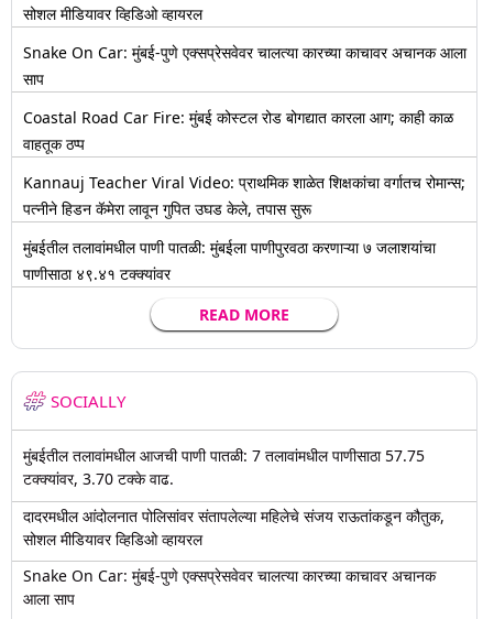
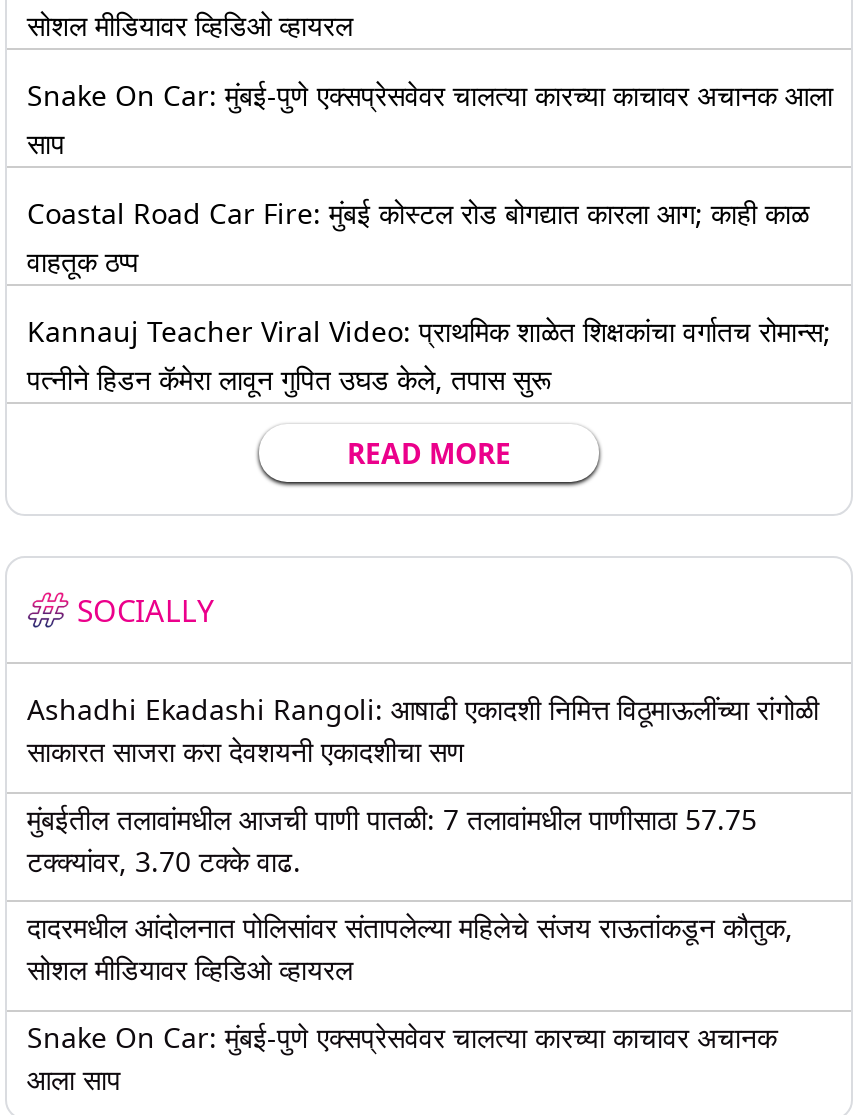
- मुंबईतील तलावांमधील पाणी पातळी: मुंबईला पाणीपुरवठा करणाऱ्या ७ जलाशयांचा
- पाणीसाठा ४९.४१ टक्क्यांवर

moved up: READ MORE | SOCIALLY

+ Ashadhi Ekadashi Rangoli: आषाढी एकादशी निमित्त विठूमाऊलींच्या रांगोळी
+ साकारत साजरा करा देवशयनी एकादशीचा सण
